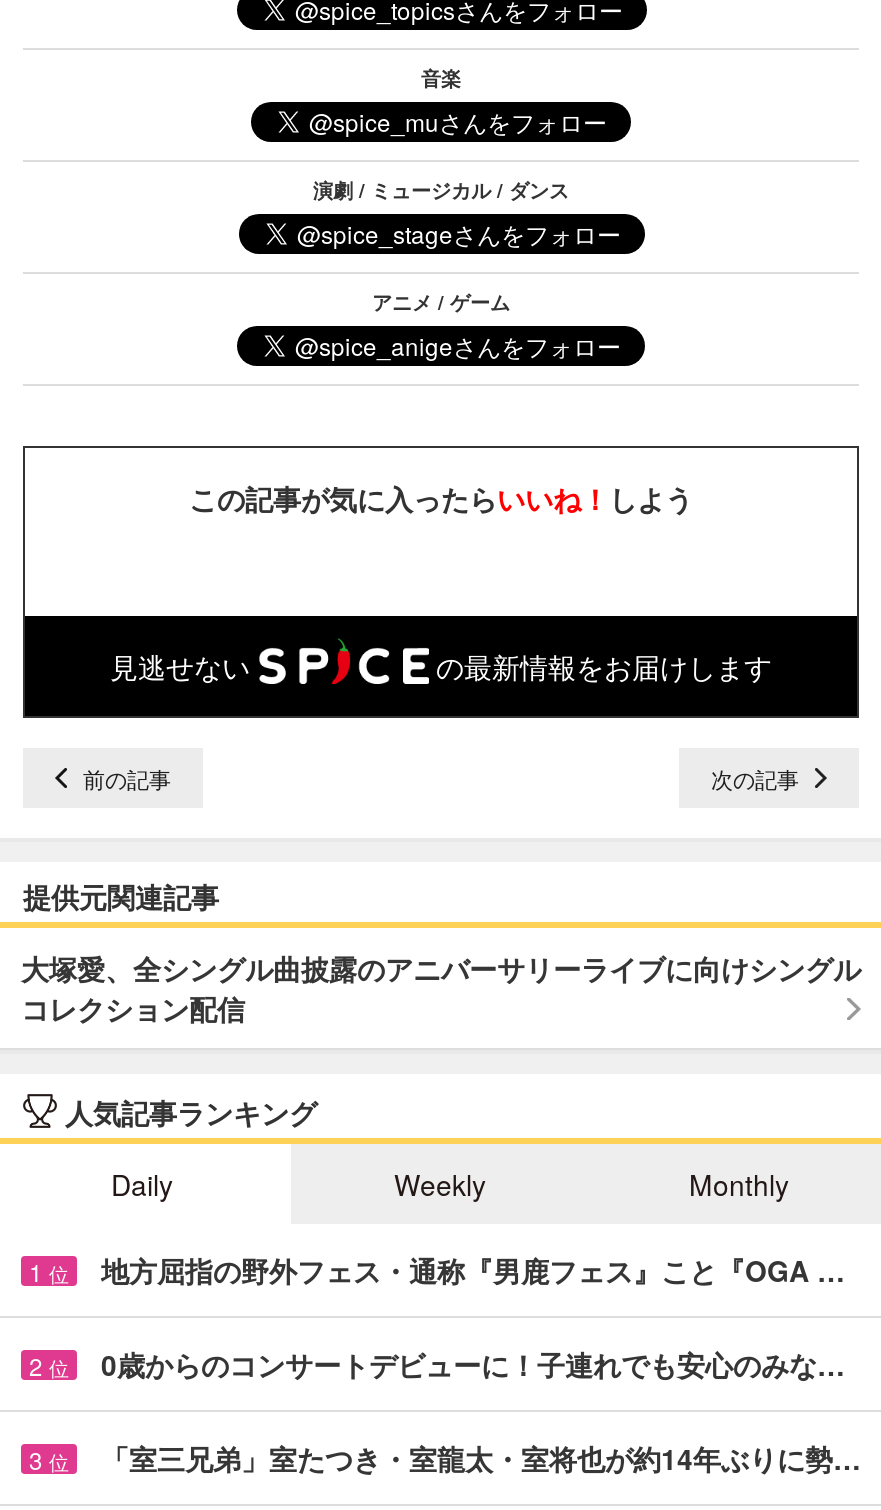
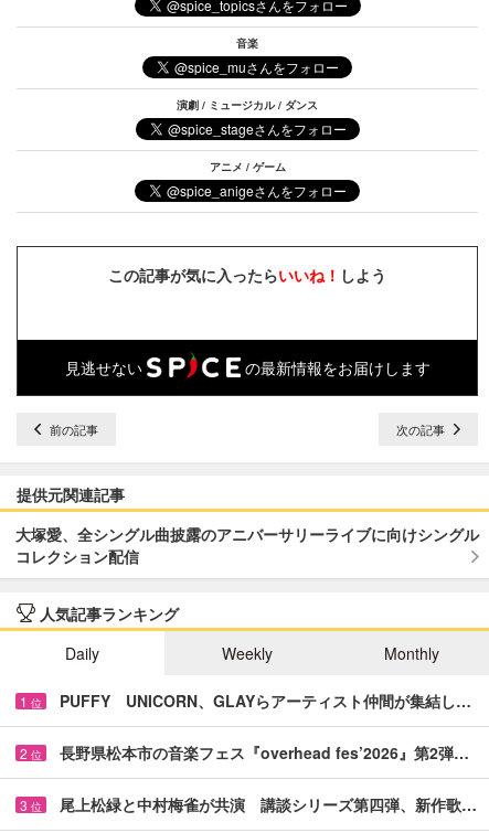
- 地方屈指の野外フェス・通称『男鹿フェス』こと『OGA …
+ PUFFY UNICORN、GLAYらアーティスト仲間が集結し…

- 0歳からのコンサートデビューに！子連れでも安心のみな…
+ 長野県松本市の音楽フェス『overhead fes’2026』第2弾…

- 「室三兄弟」室たつき・室龍太・室将也が約14年ぶりに勢…
+ 尾上松緑と中村梅雀が共演 講談シリーズ第四弾、新作歌…
